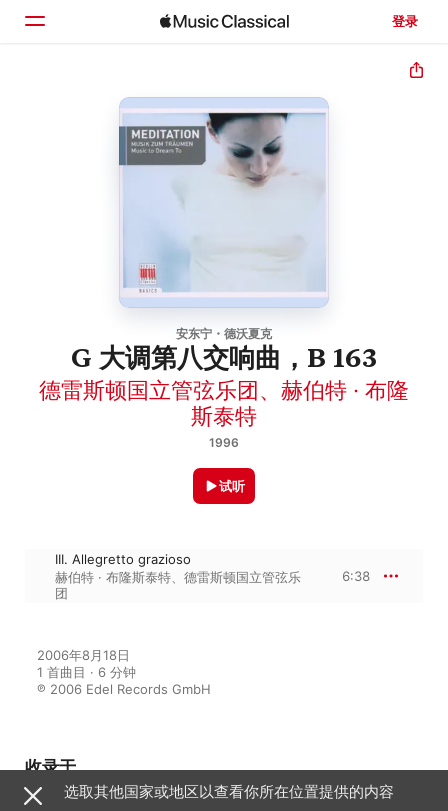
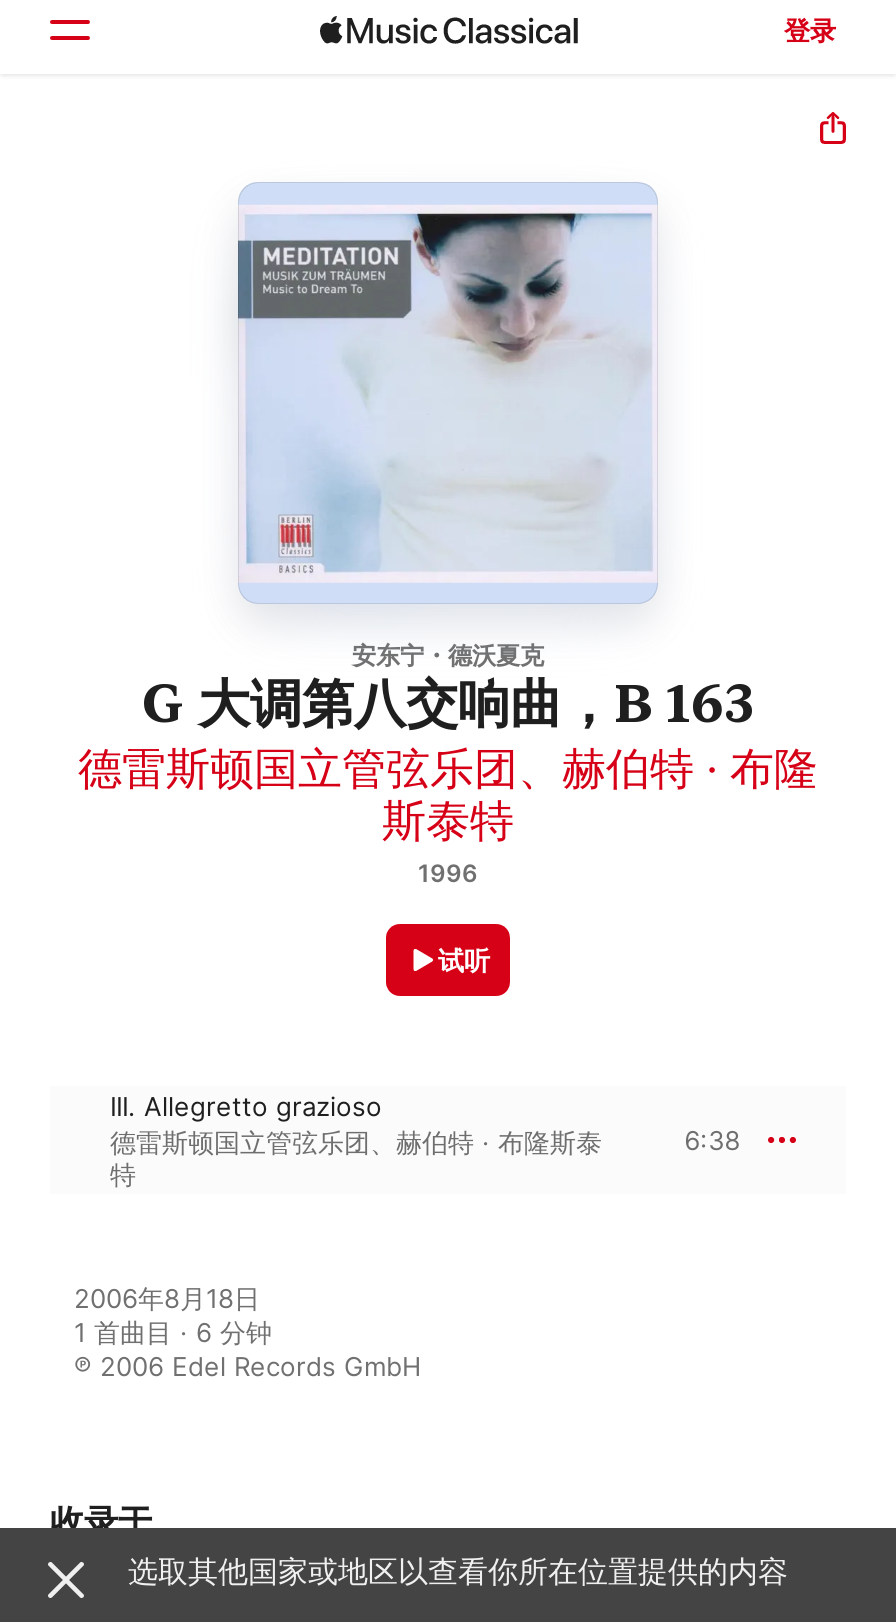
- 赫伯特 · 布隆斯泰特、德雷斯顿国立管弦乐
- 团
+ 德雷斯顿国立管弦乐团、赫伯特 · 布隆斯泰
+ 特
